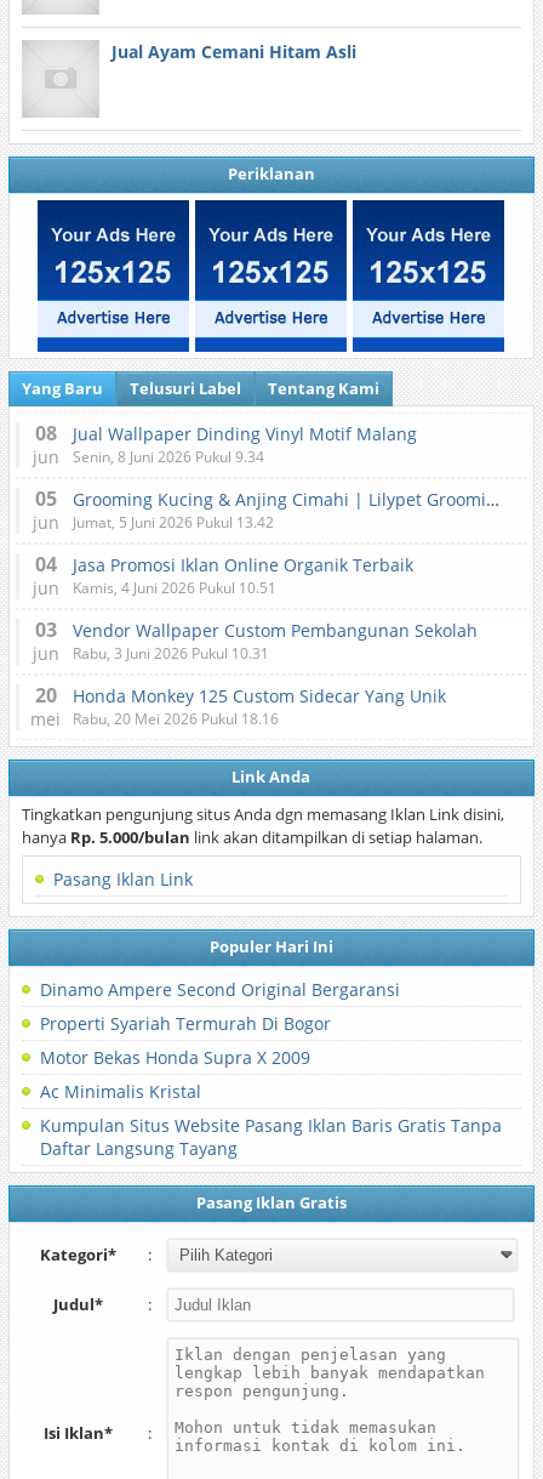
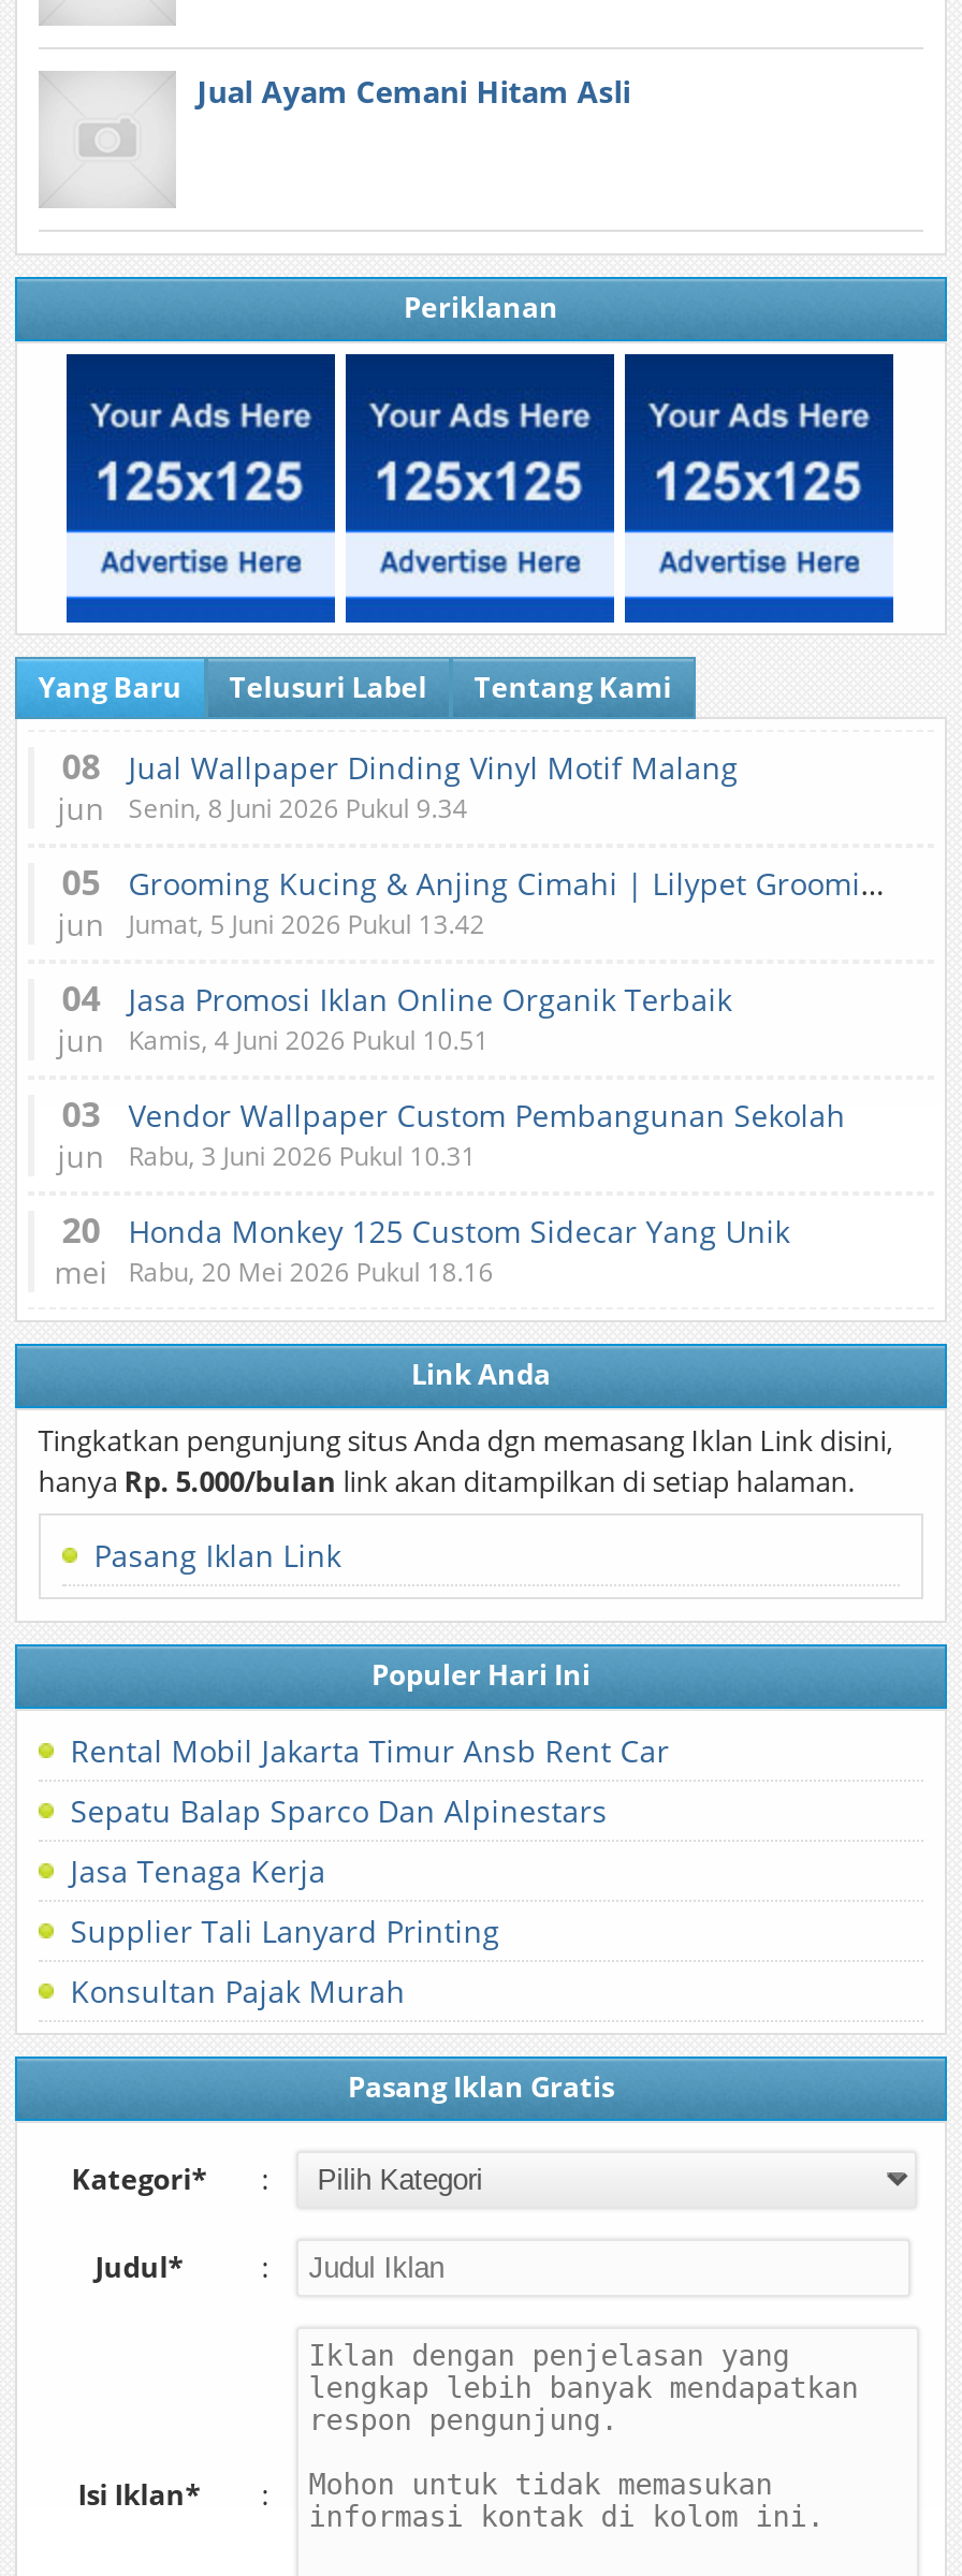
- Dinamo Ampere Second Original Bergaransi
+ Rental Mobil Jakarta Timur Ansb Rent Car

- Properti Syariah Termurah Di Bogor
+ Sepatu Balap Sparco Dan Alpinestars

- Motor Bekas Honda Supra X 2009
+ Jasa Tenaga Kerja

- Ac Minimalis Kristal
+ Supplier Tali Lanyard Printing

- Kumpulan Situs Website Pasang Iklan Baris Gratis Tanpa
- Daftar Langsung Tayang
+ Konsultan Pajak Murah
